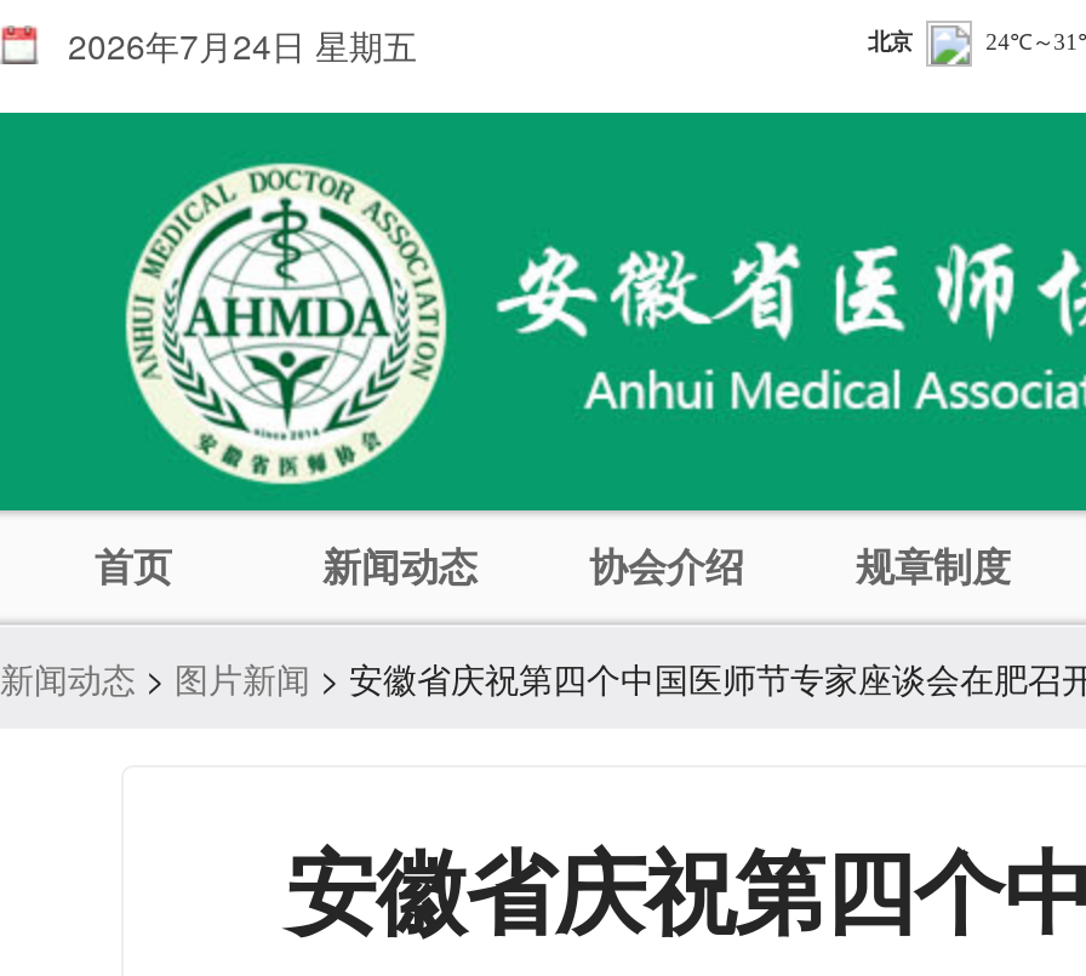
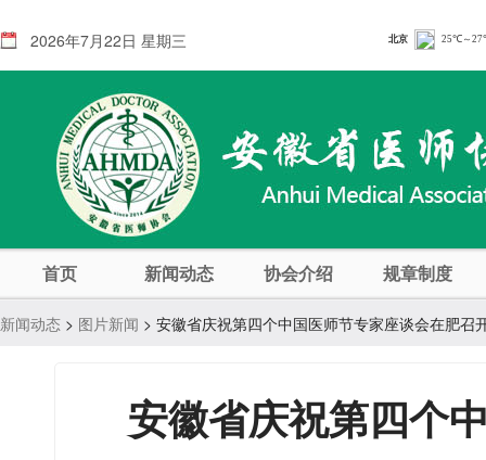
- 2026年7月24日 星期五
+ 2026年7月22日 星期三
